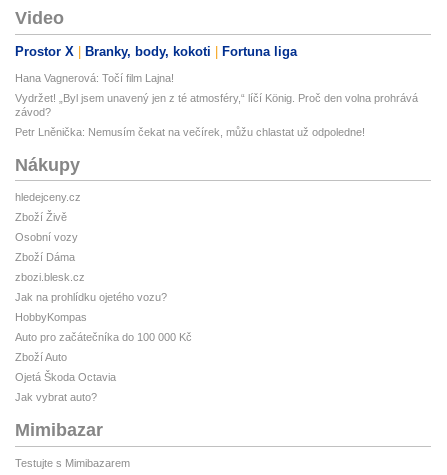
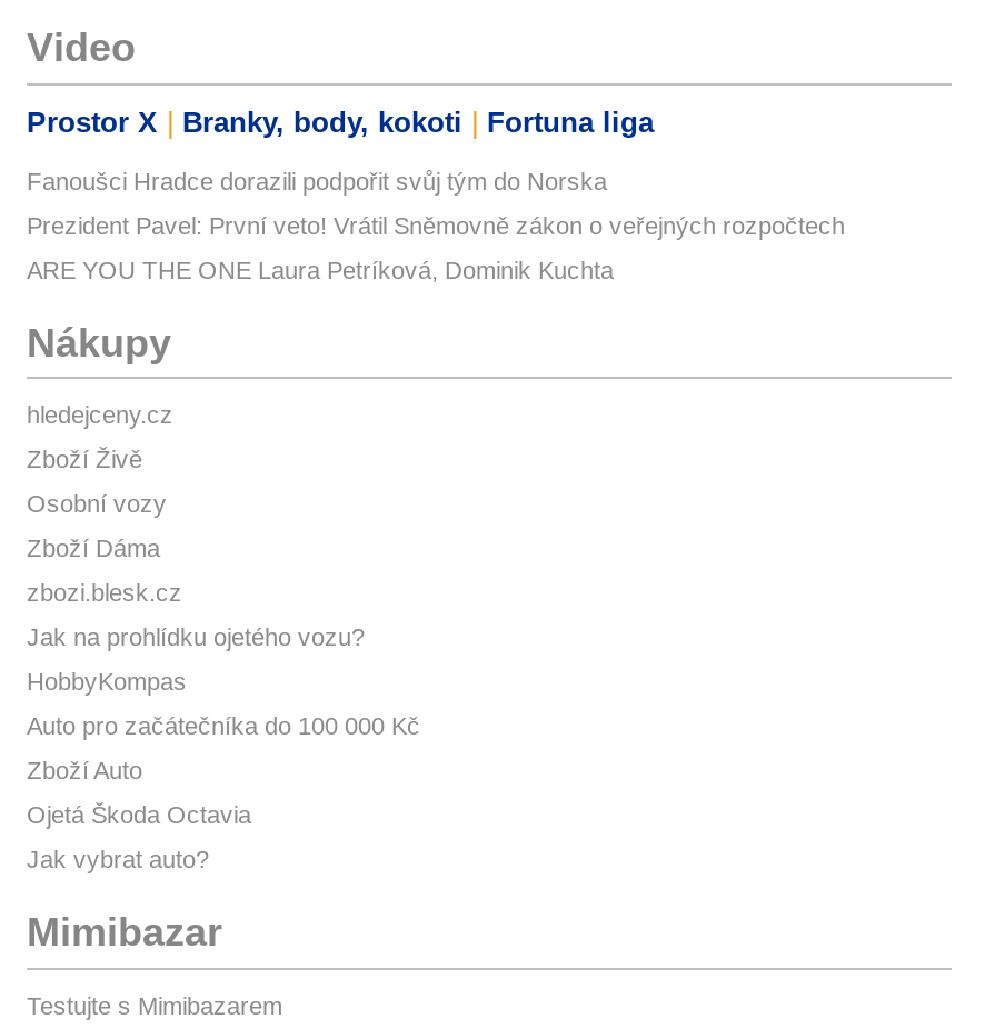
- Hana Vagnerová: Točí film Lajna!
+ Fanoušci Hradce dorazili podpořit svůj tým do Norska

- Vydržet! „Byl jsem unavený jen z té atmosféry,“ líčí König. Proč den volna prohrává
- závod?
+ Prezident Pavel: První veto! Vrátil Sněmovně zákon o veřejných rozpočtech

- Petr Lněnička: Nemusím čekat na večírek, můžu chlastat už odpoledne!
+ ARE YOU THE ONE Laura Petríková, Dominik Kuchta
